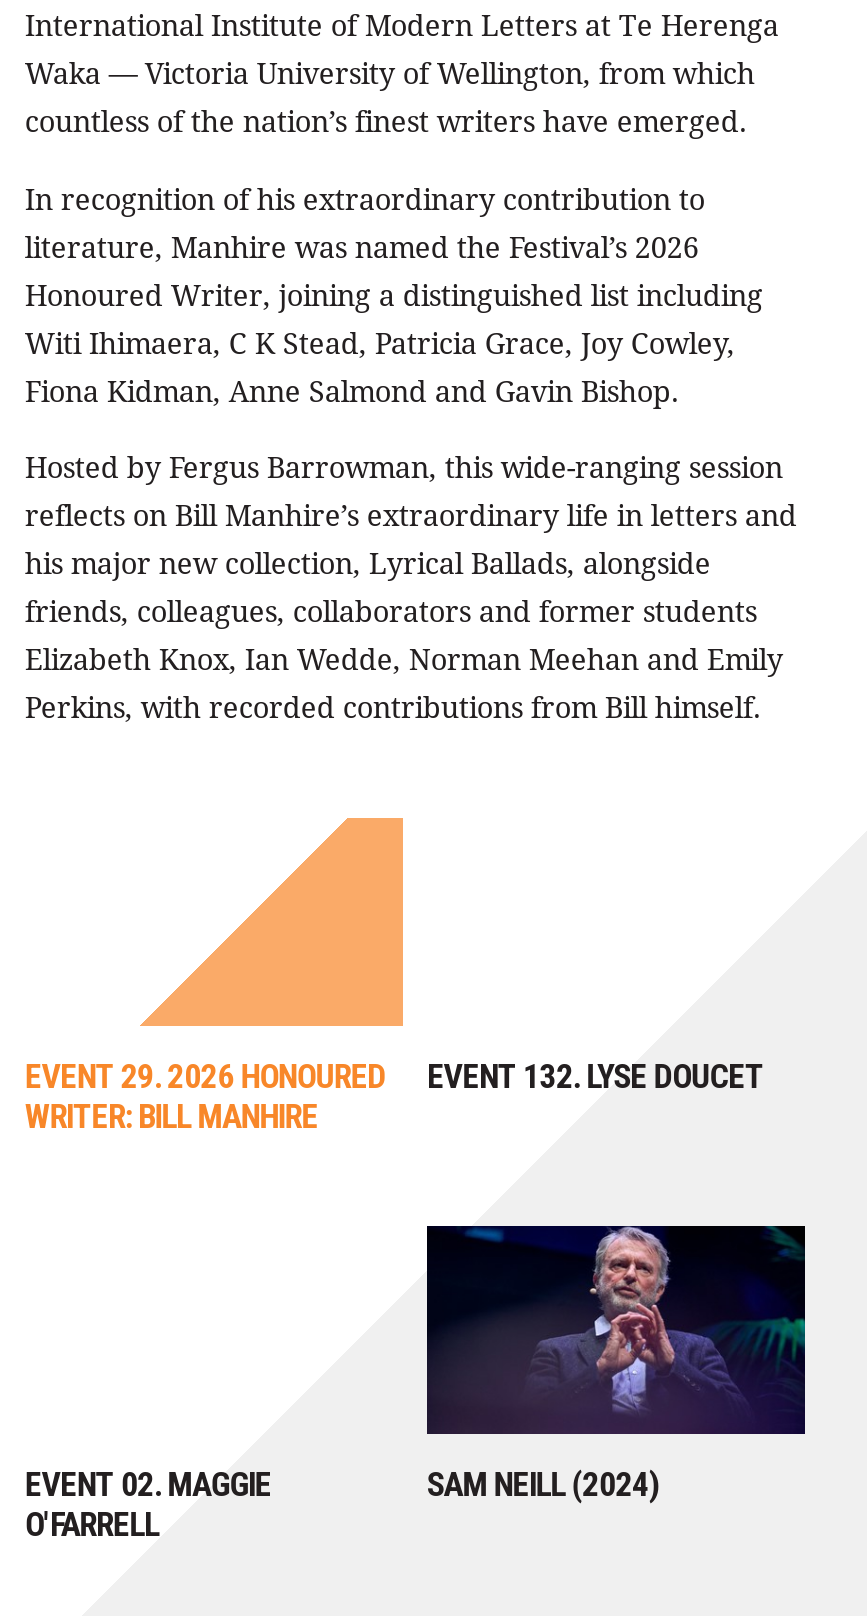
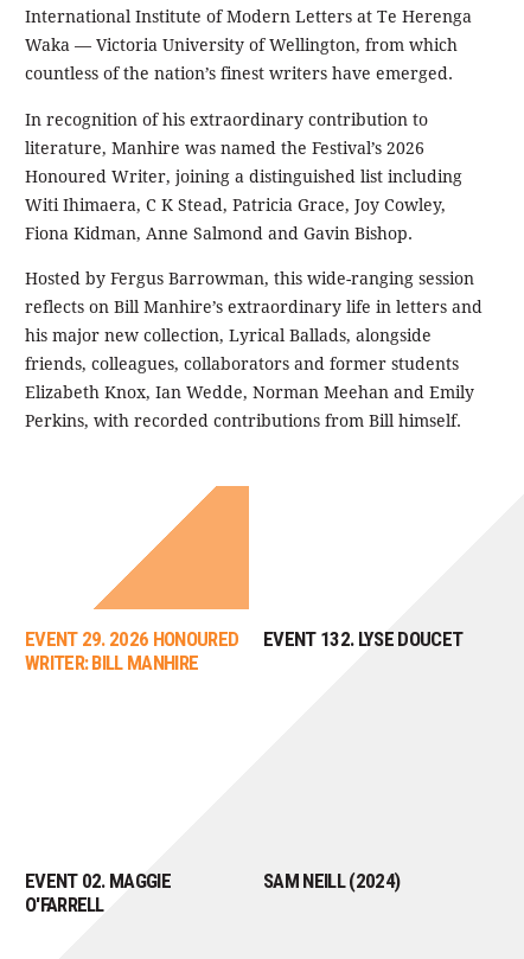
- [image]
